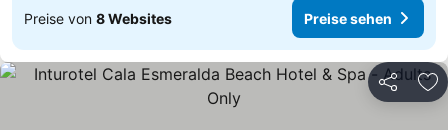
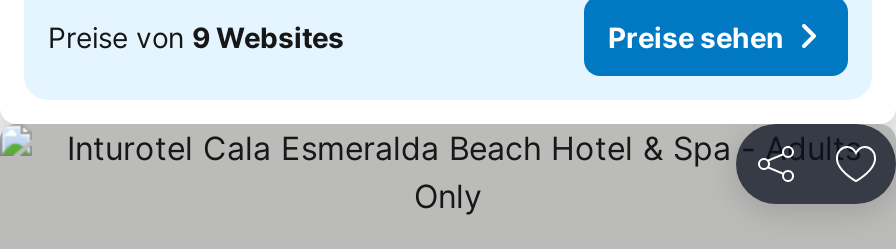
- Preise von 8 Websites
+ Preise von 9 Websites
